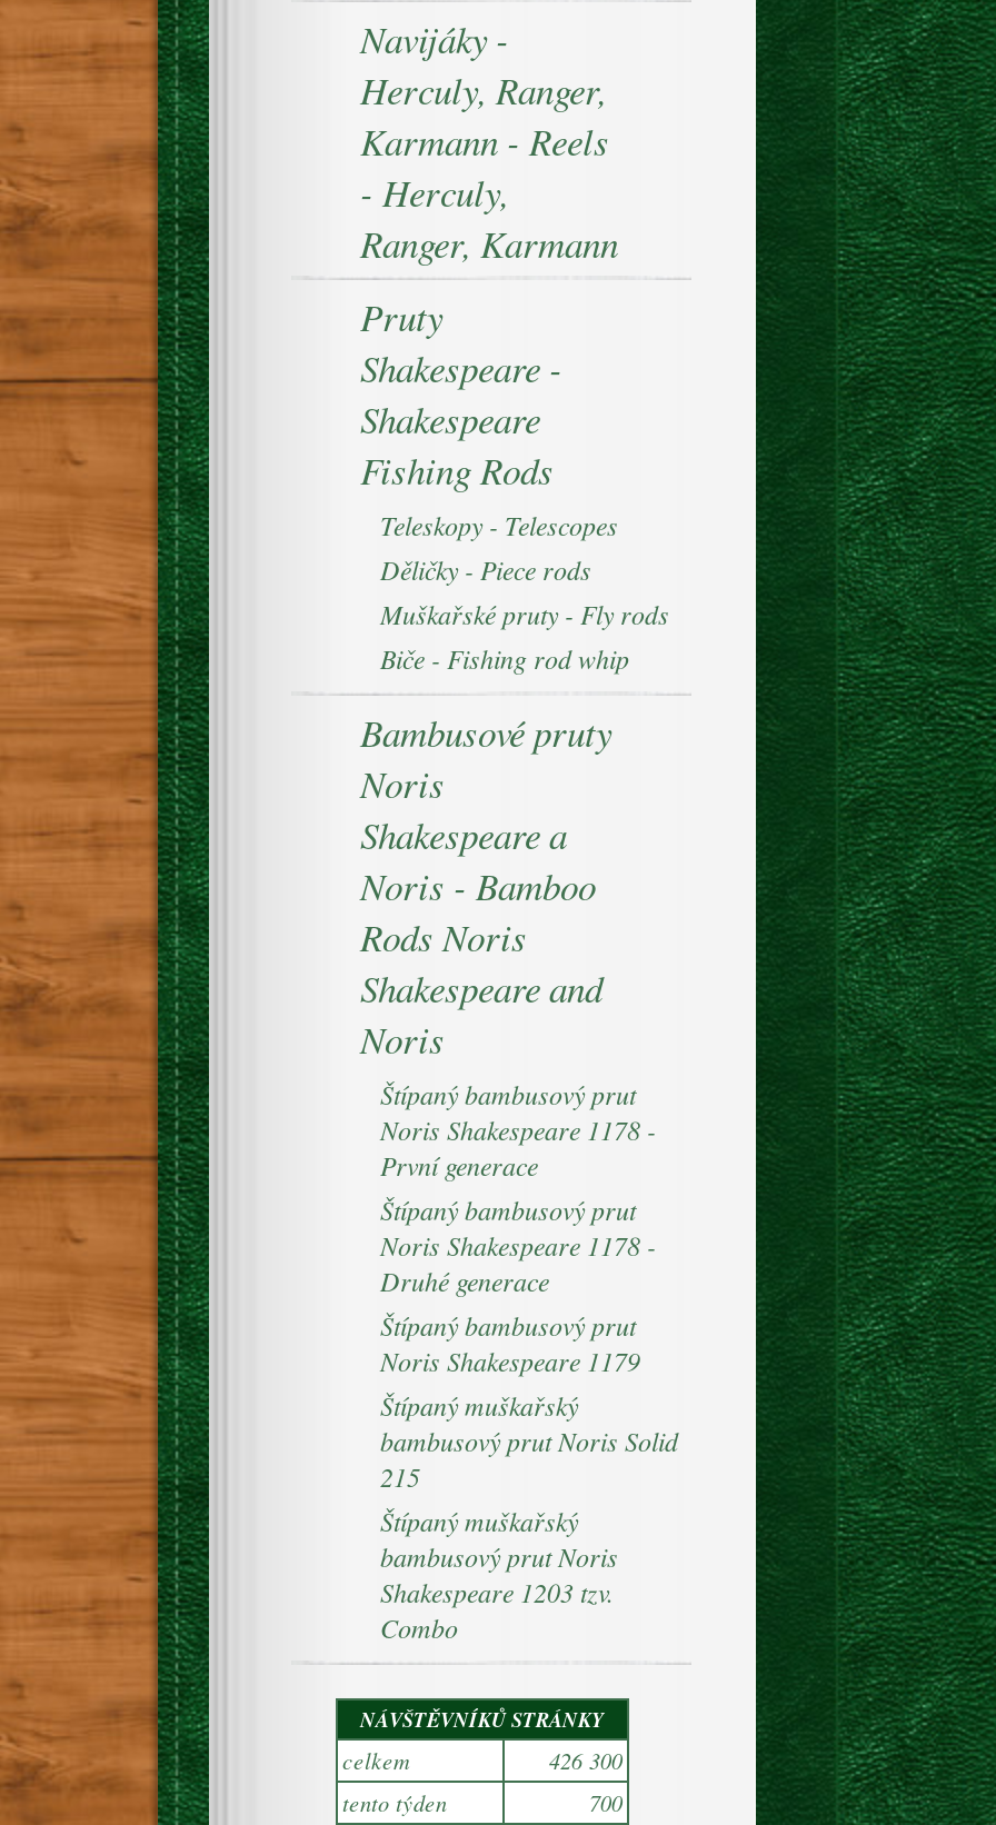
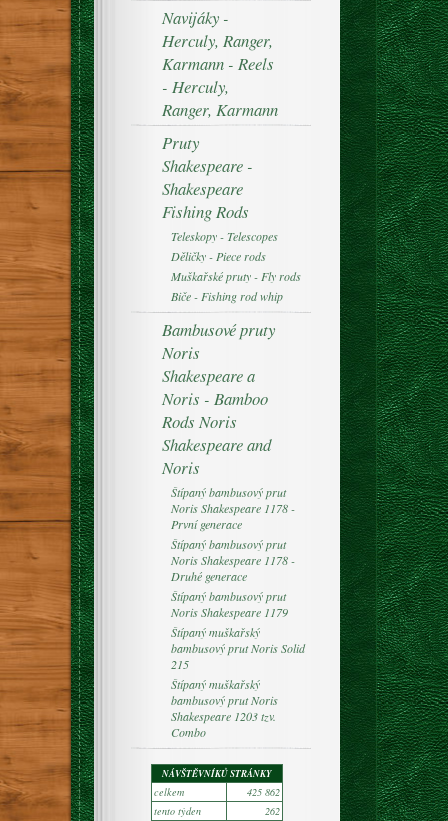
- 426 300
+ 425 862

- 700
+ 262
